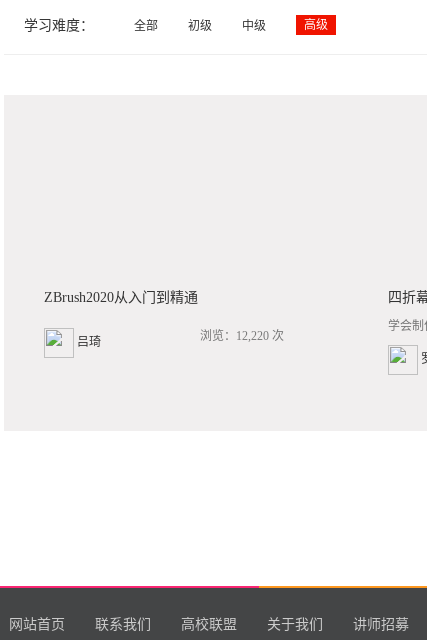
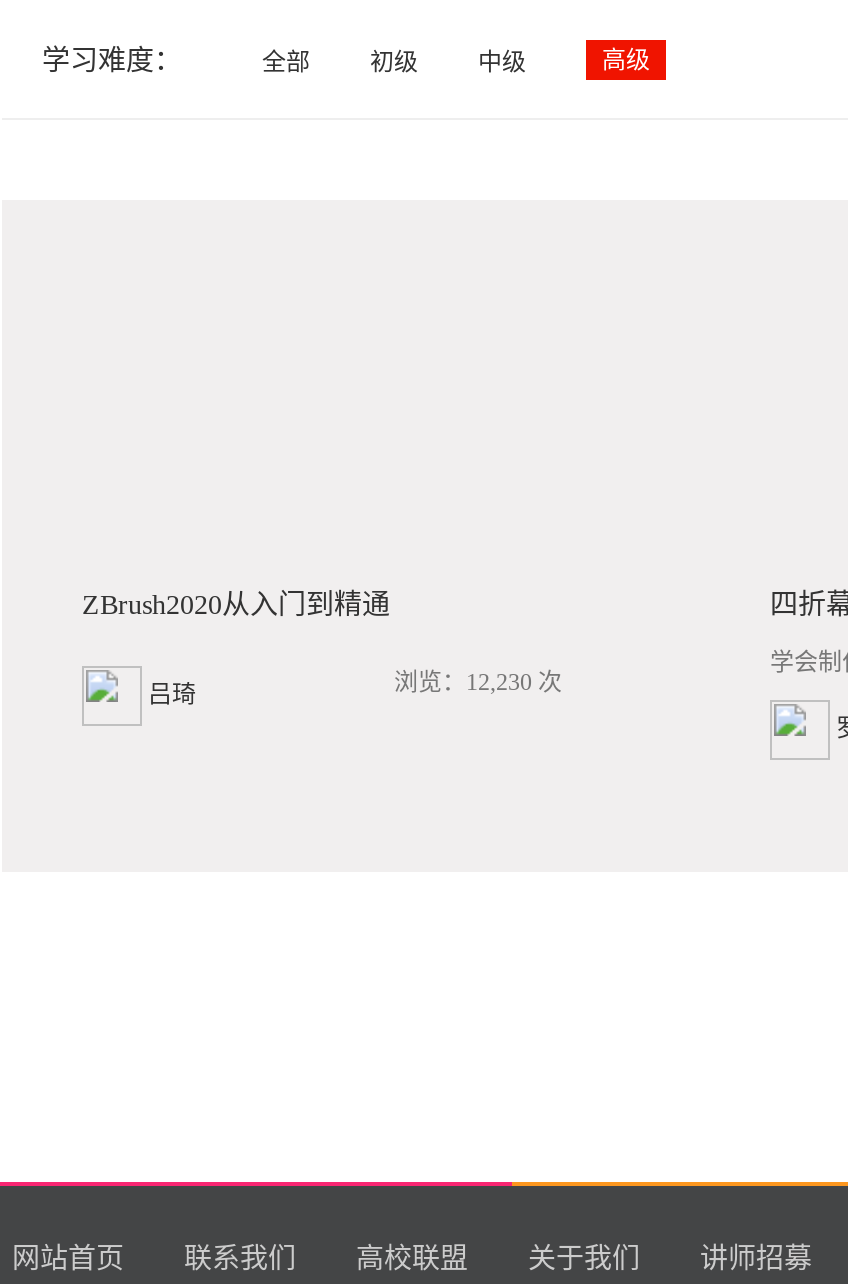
- 浏览：12,220 次
+ 浏览：12,230 次
